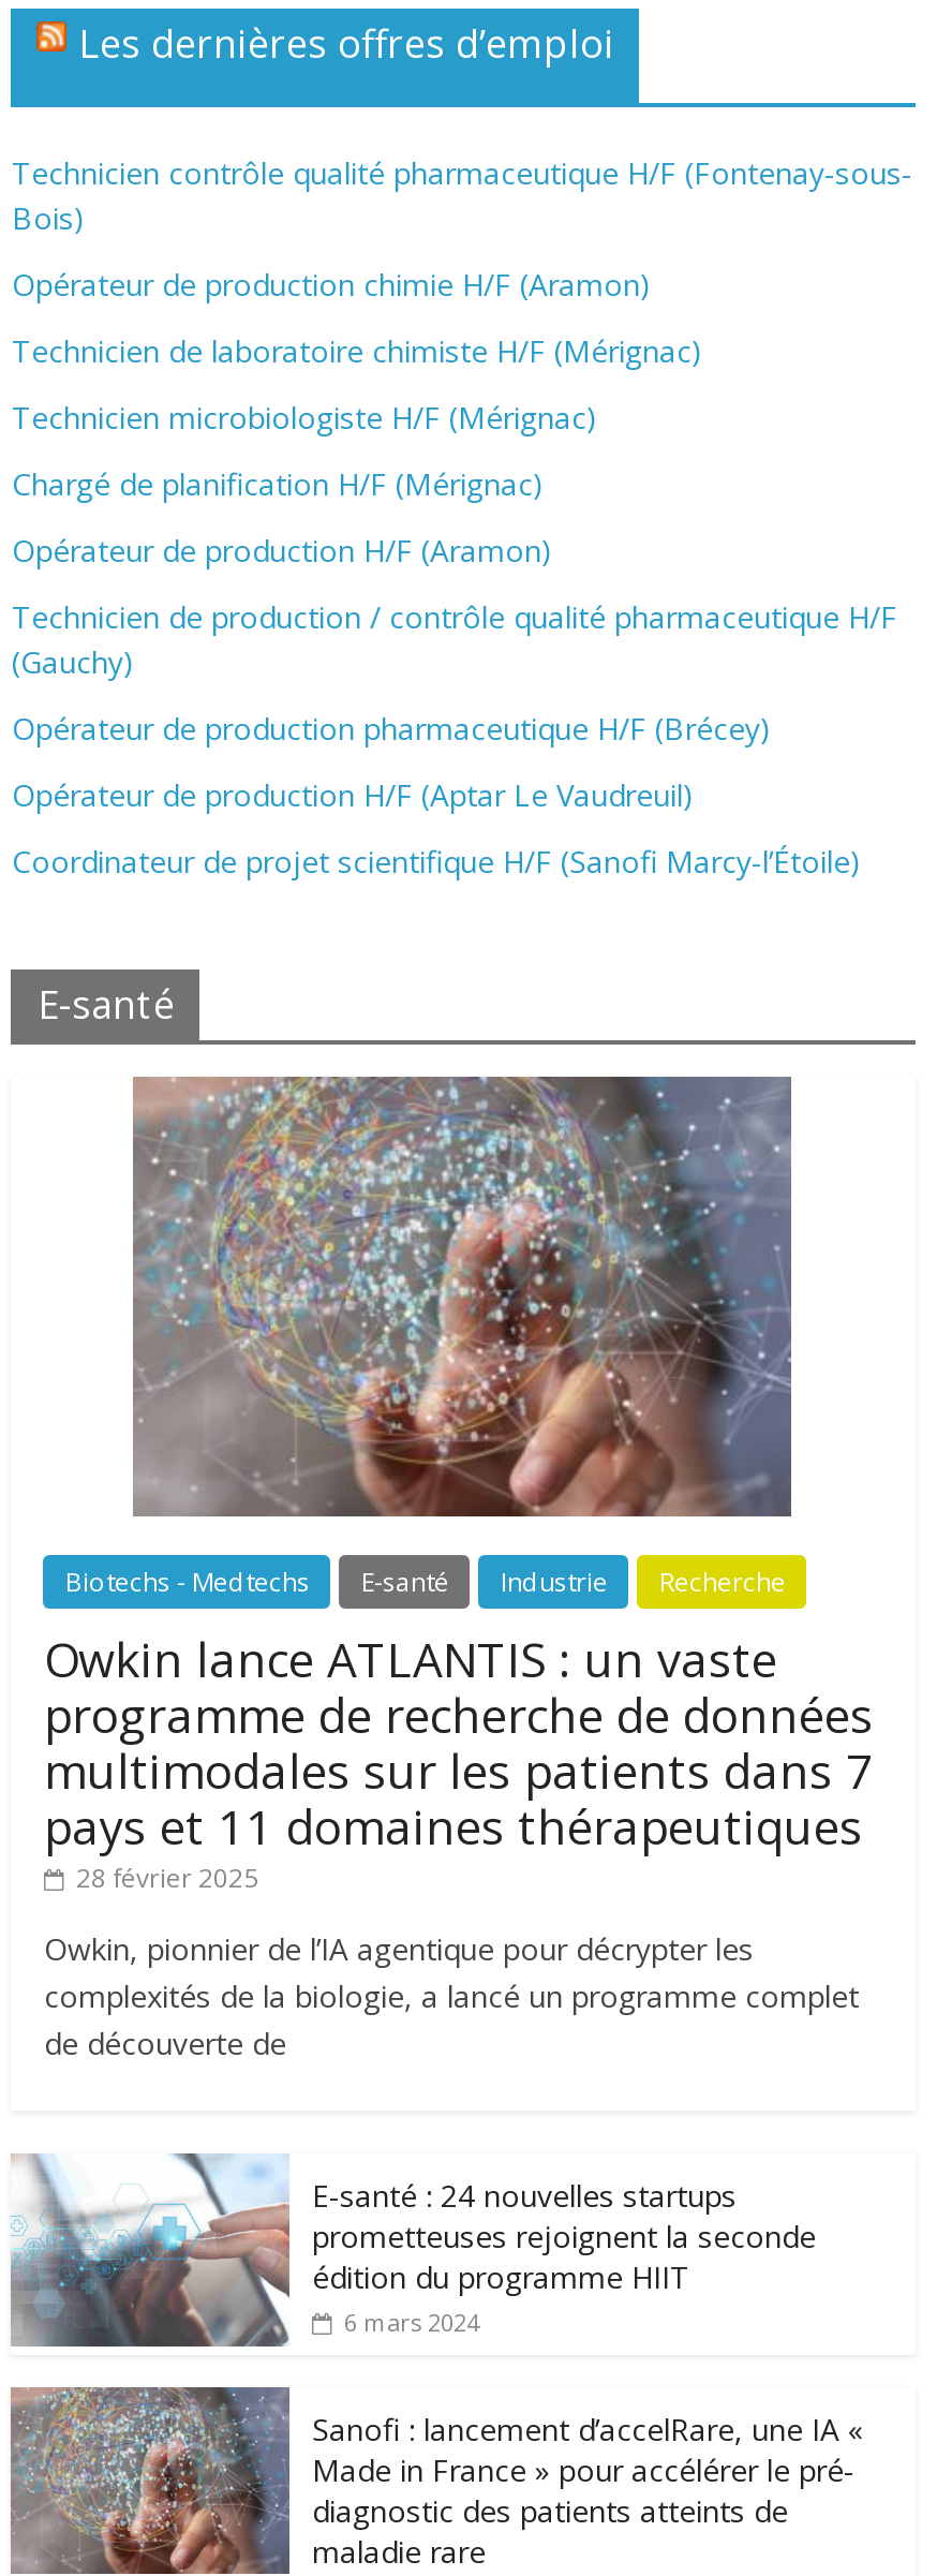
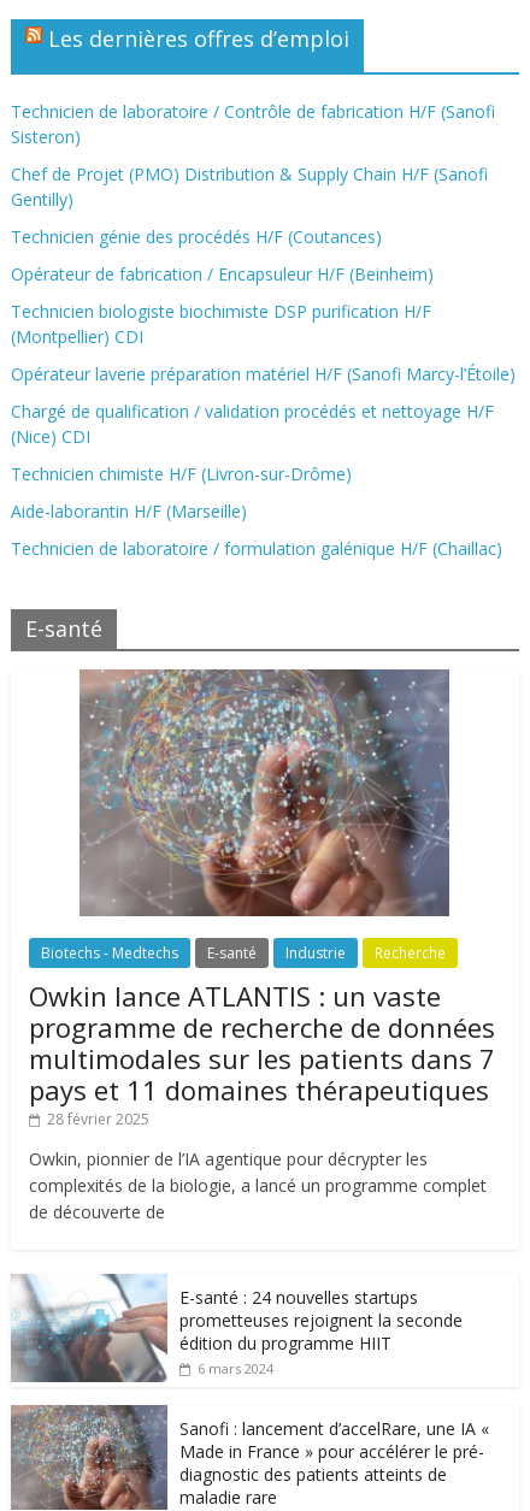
- Technicien contrôle qualité pharmaceutique H/F (Fontenay-sous-
- Bois)
+ Technicien de laboratoire / Contrôle de fabrication H/F (Sanofi
+ Sisteron)

- Opérateur de production chimie H/F (Aramon)
+ Chef de Projet (PMO) Distribution & Supply Chain H/F (Sanofi
+ Gentilly)

- Technicien de laboratoire chimiste H/F (Mérignac)
+ Technicien génie des procédés H/F (Coutances)

- Technicien microbiologiste H/F (Mérignac)
+ Opérateur de fabrication / Encapsuleur H/F (Beinheim)

- Chargé de planification H/F (Mérignac)
+ Technicien biologiste biochimiste DSP purification H/F
+ (Montpellier) CDI

- Opérateur de production H/F (Aramon)
+ Opérateur laverie préparation matériel H/F (Sanofi Marcy-l’Étoile)

- Technicien de production / contrôle qualité pharmaceutique H/F
- (Gauchy)
+ Chargé de qualification / validation procédés et nettoyage H/F
+ (Nice) CDI

- Opérateur de production pharmaceutique H/F (Brécey)
+ Technicien chimiste H/F (Livron-sur-Drôme)

- Opérateur de production H/F (Aptar Le Vaudreuil)
+ Aide-laborantin H/F (Marseille)

- Coordinateur de projet scientifique H/F (Sanofi Marcy-l’Étoile)
+ Technicien de laboratoire / formulation galénique H/F (Chaillac)
